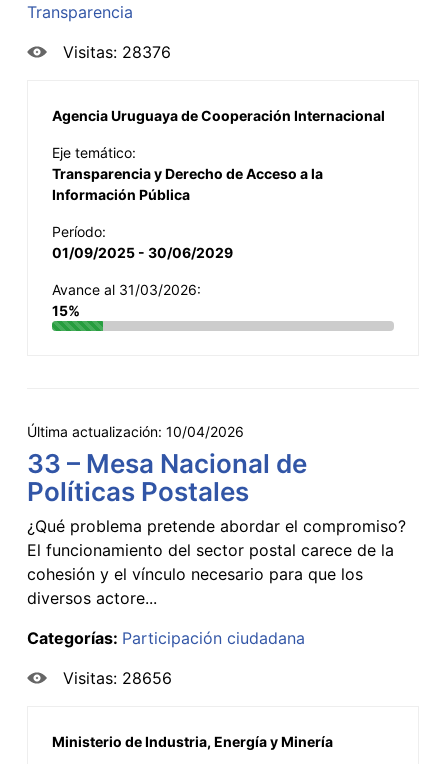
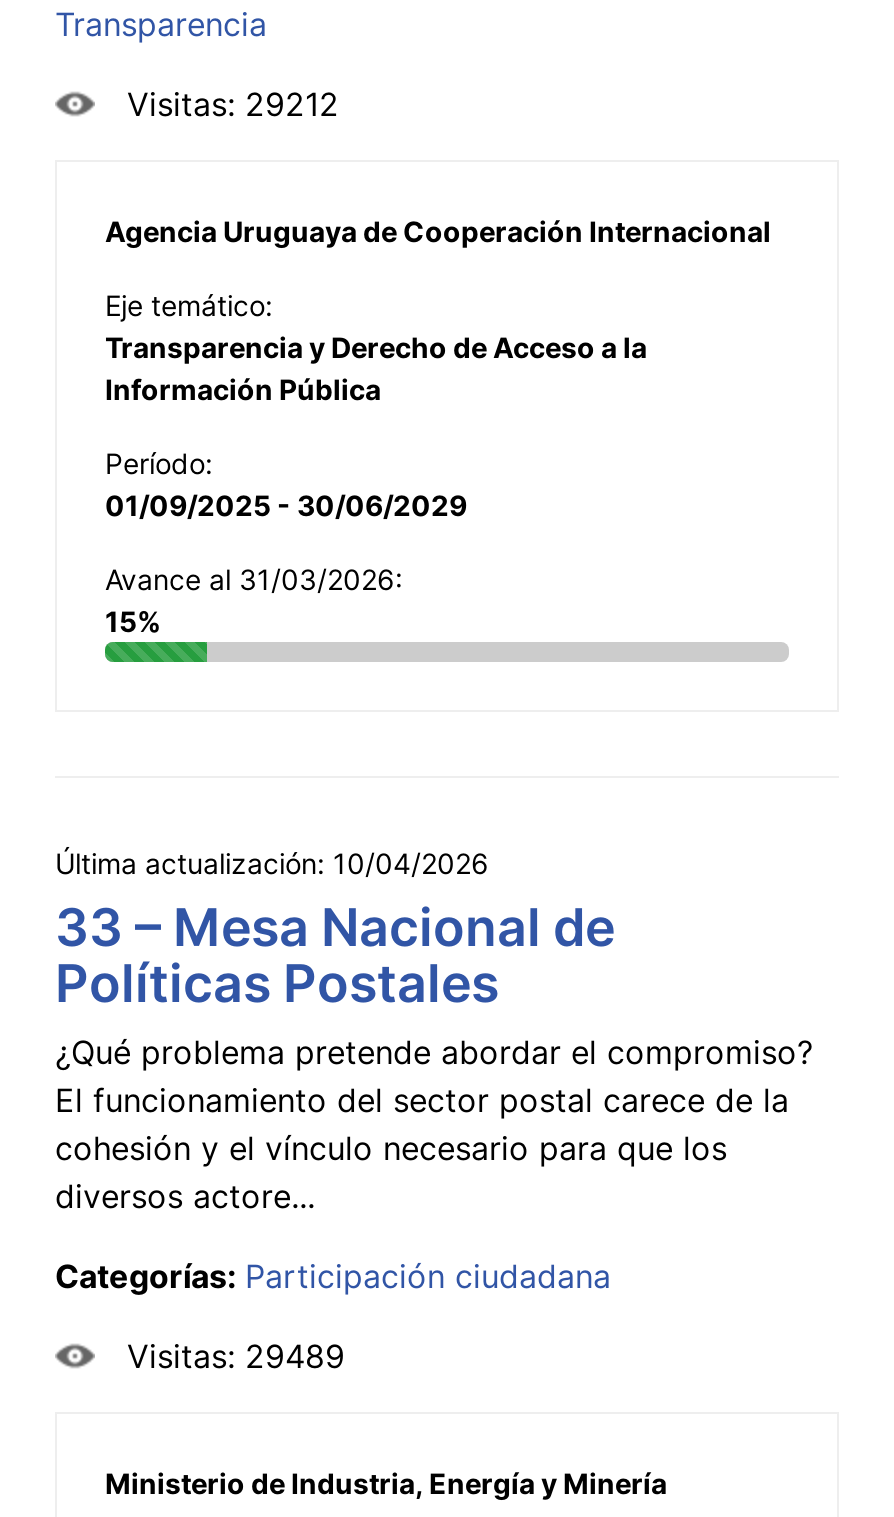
- Visitas: 28376
+ Visitas: 29212

- Visitas: 28656
+ Visitas: 29489
